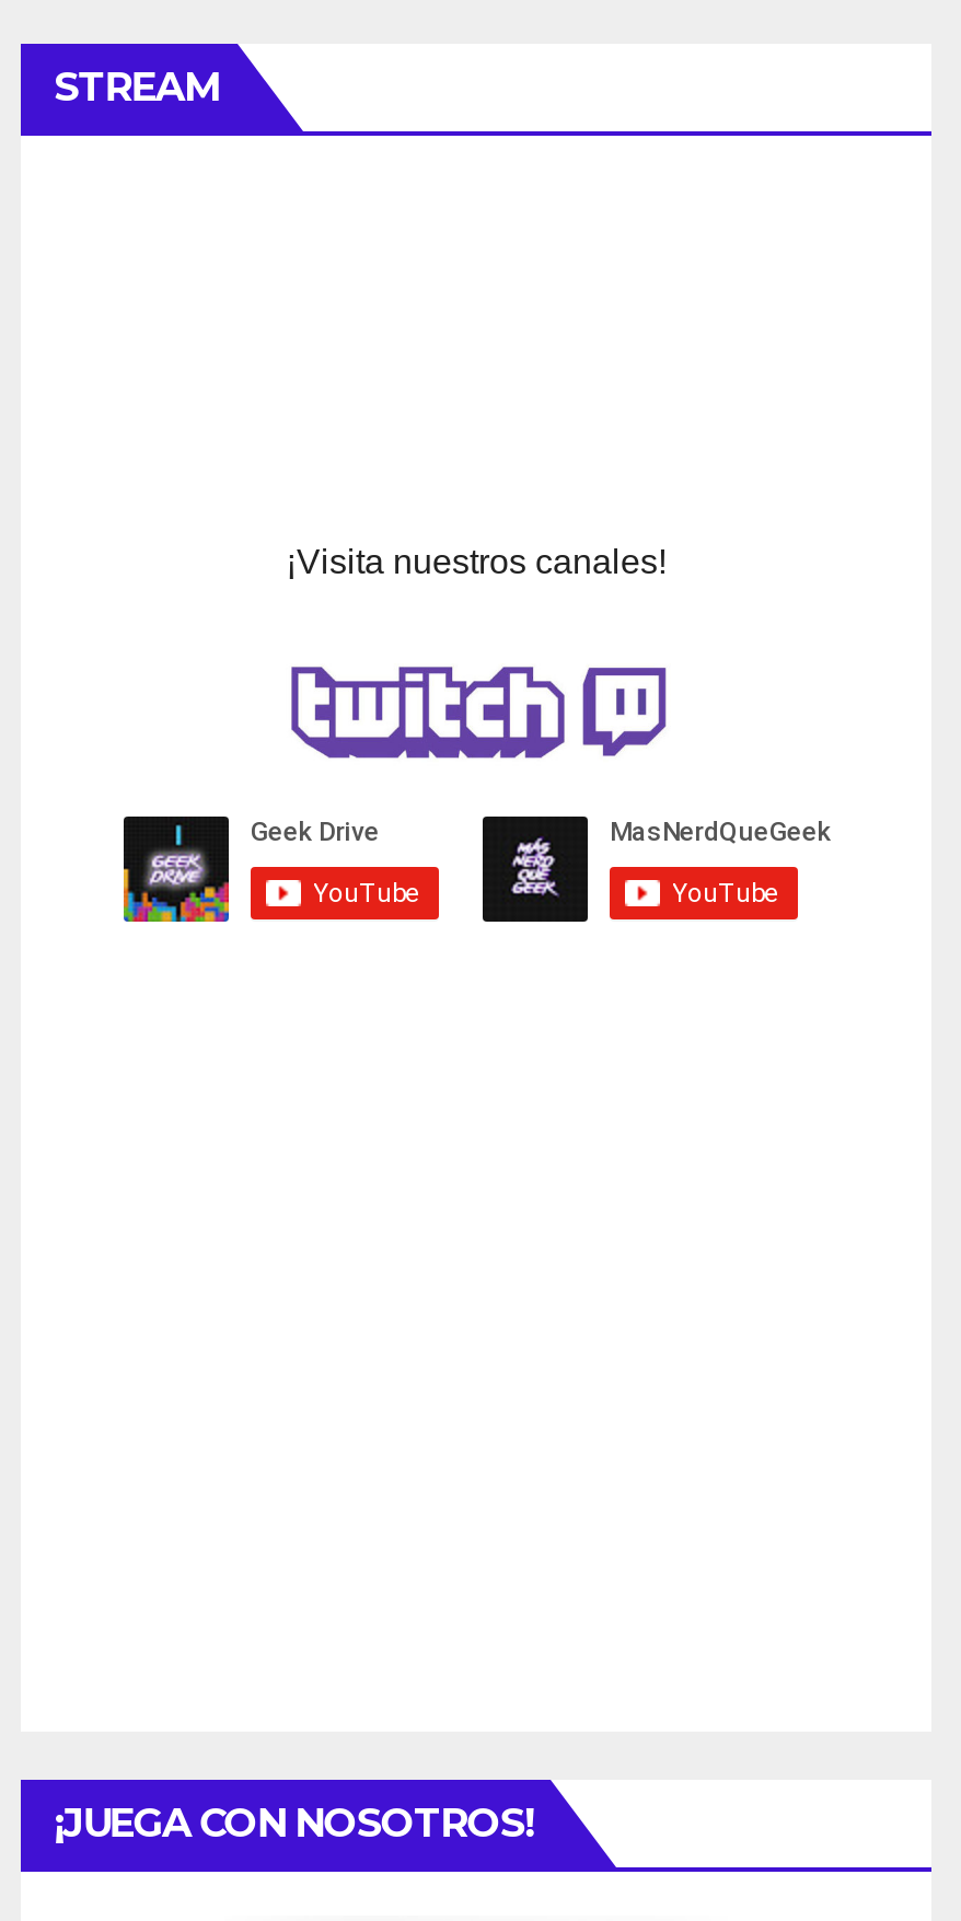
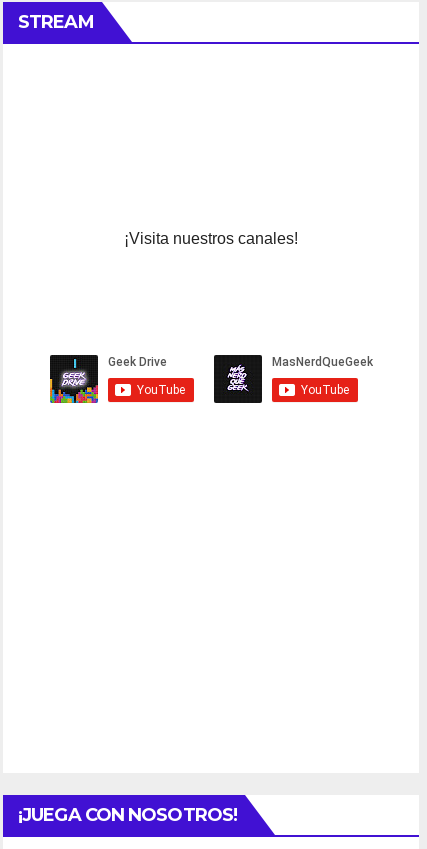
- [image]

- [image]
